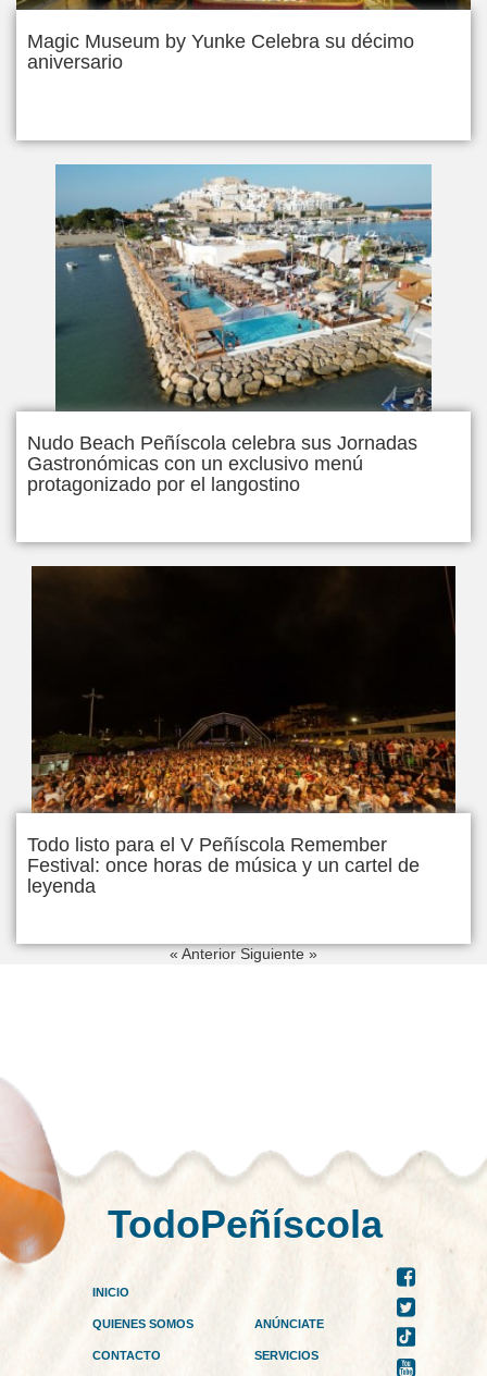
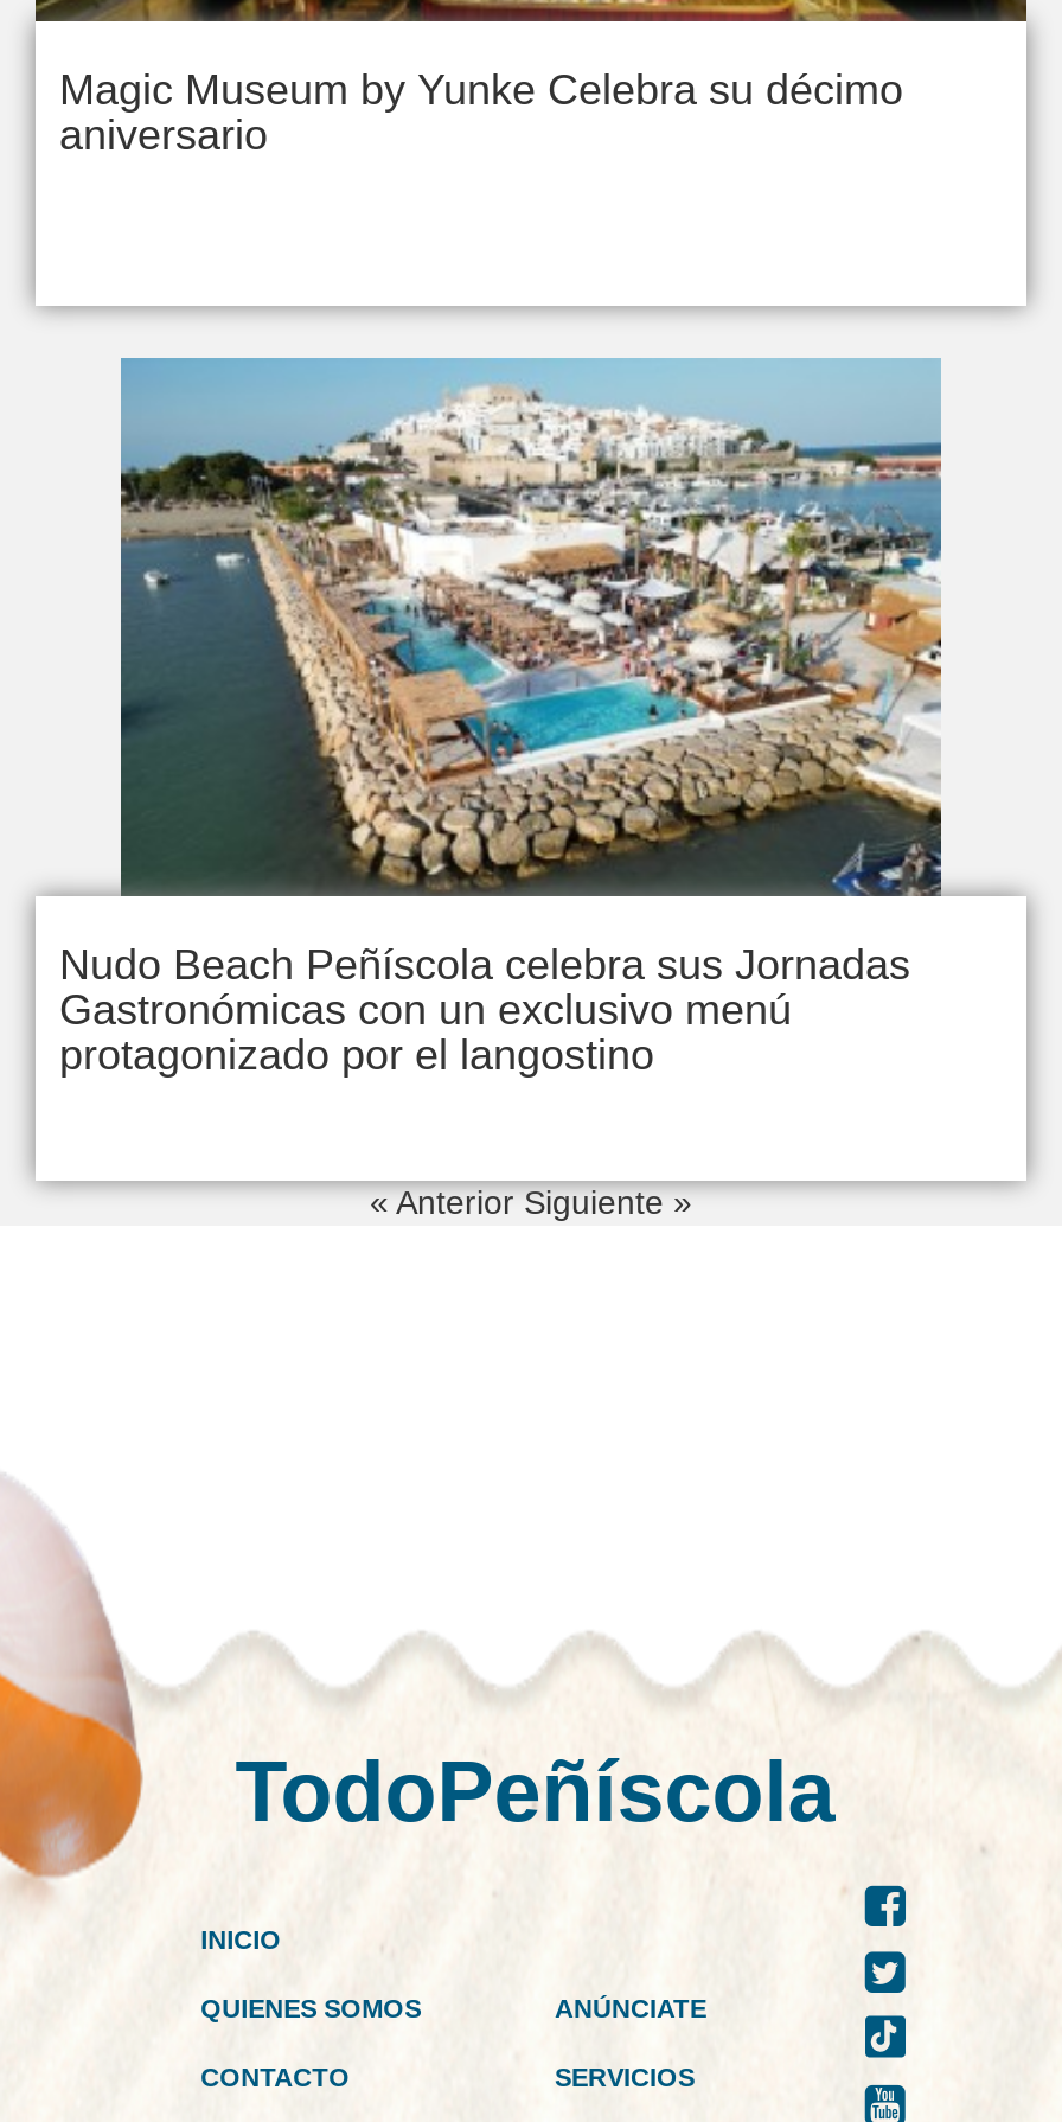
- [image]
- Todo listo para el V Peñíscola Remember
- Festival: once horas de música y un cartel de
- leyenda
